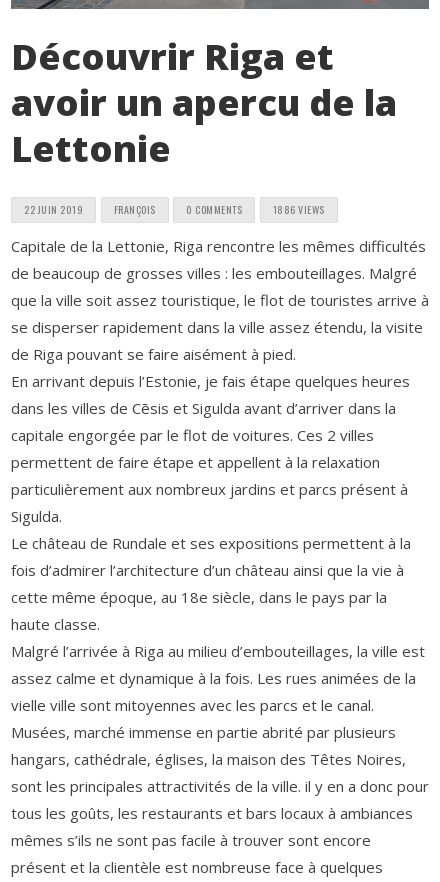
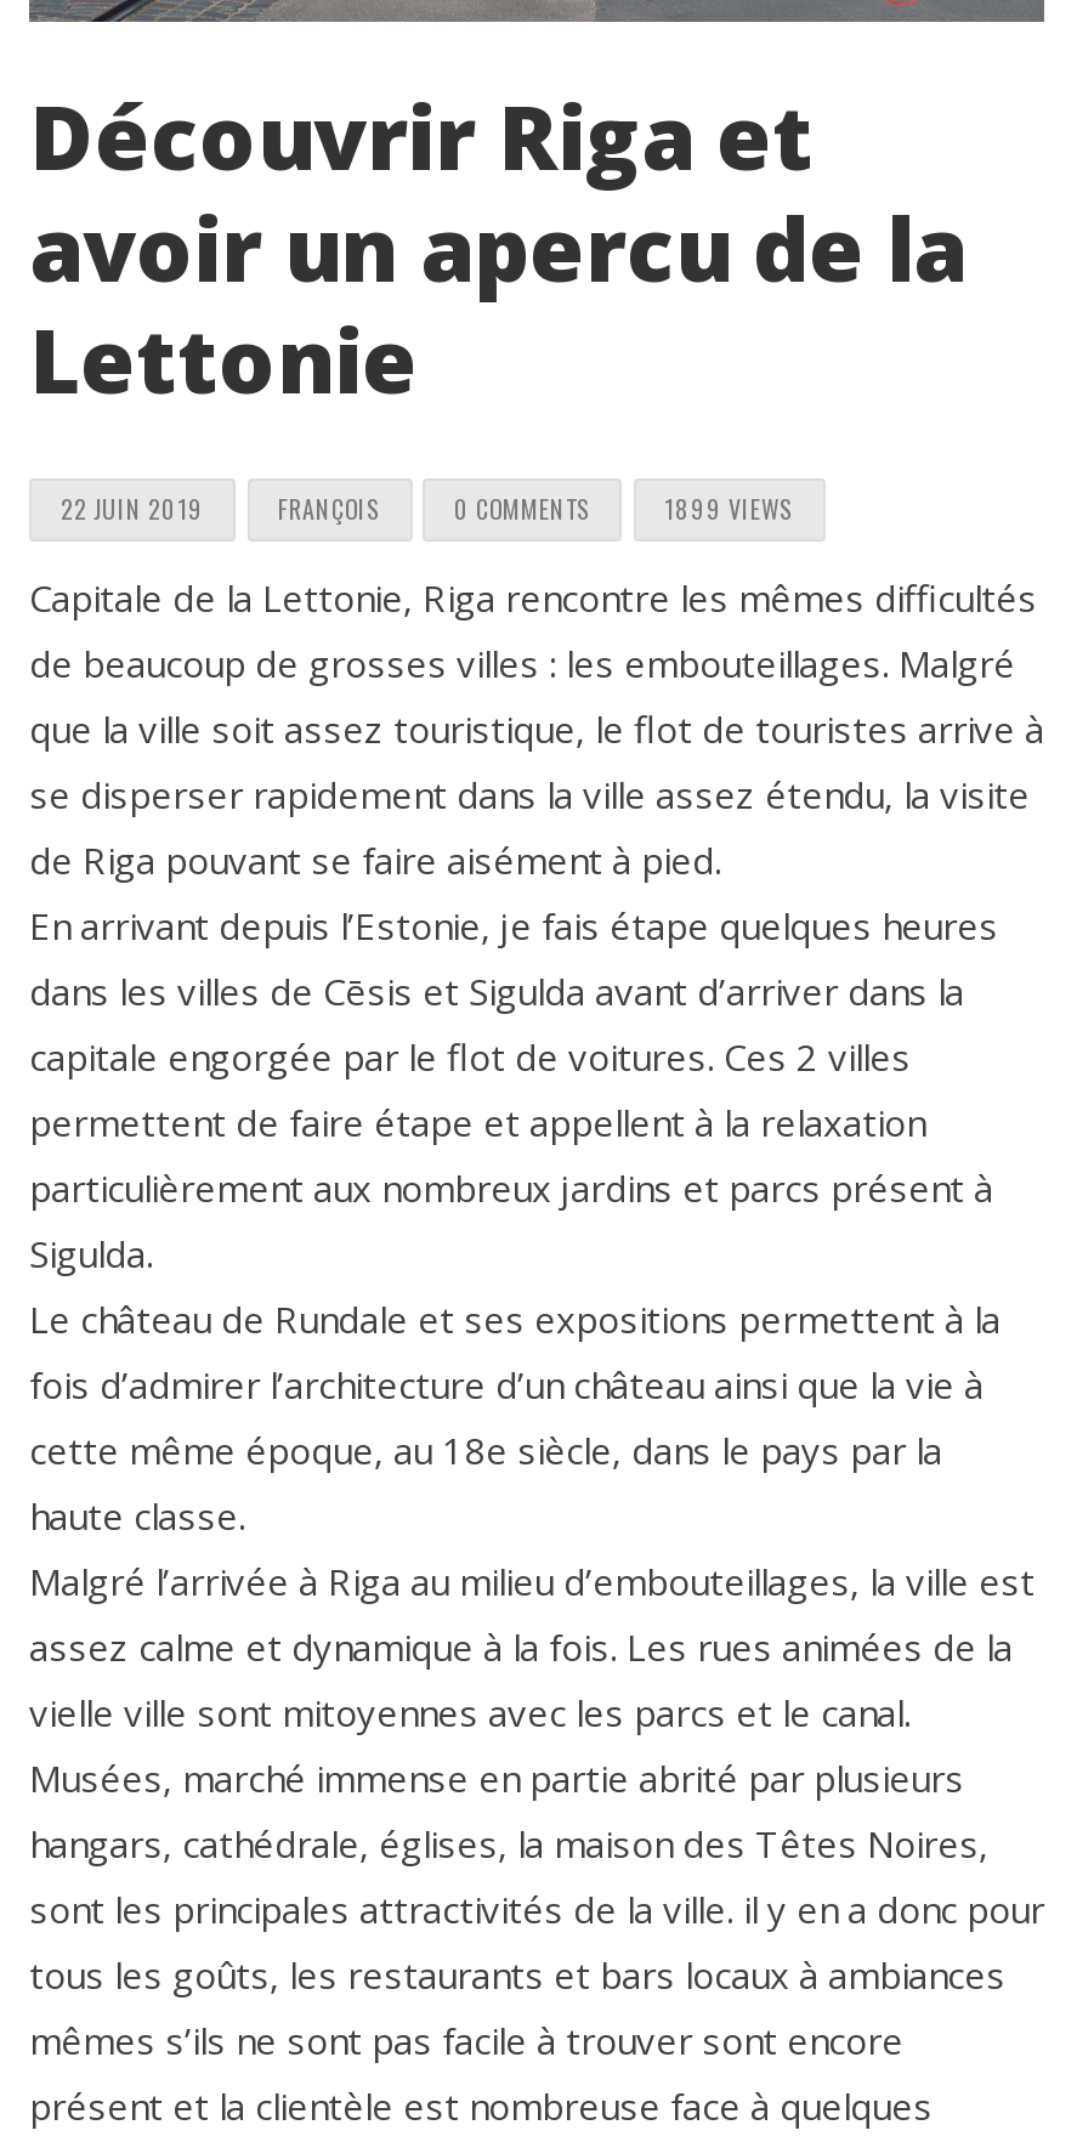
- 1886 VIEWS
+ 1899 VIEWS
